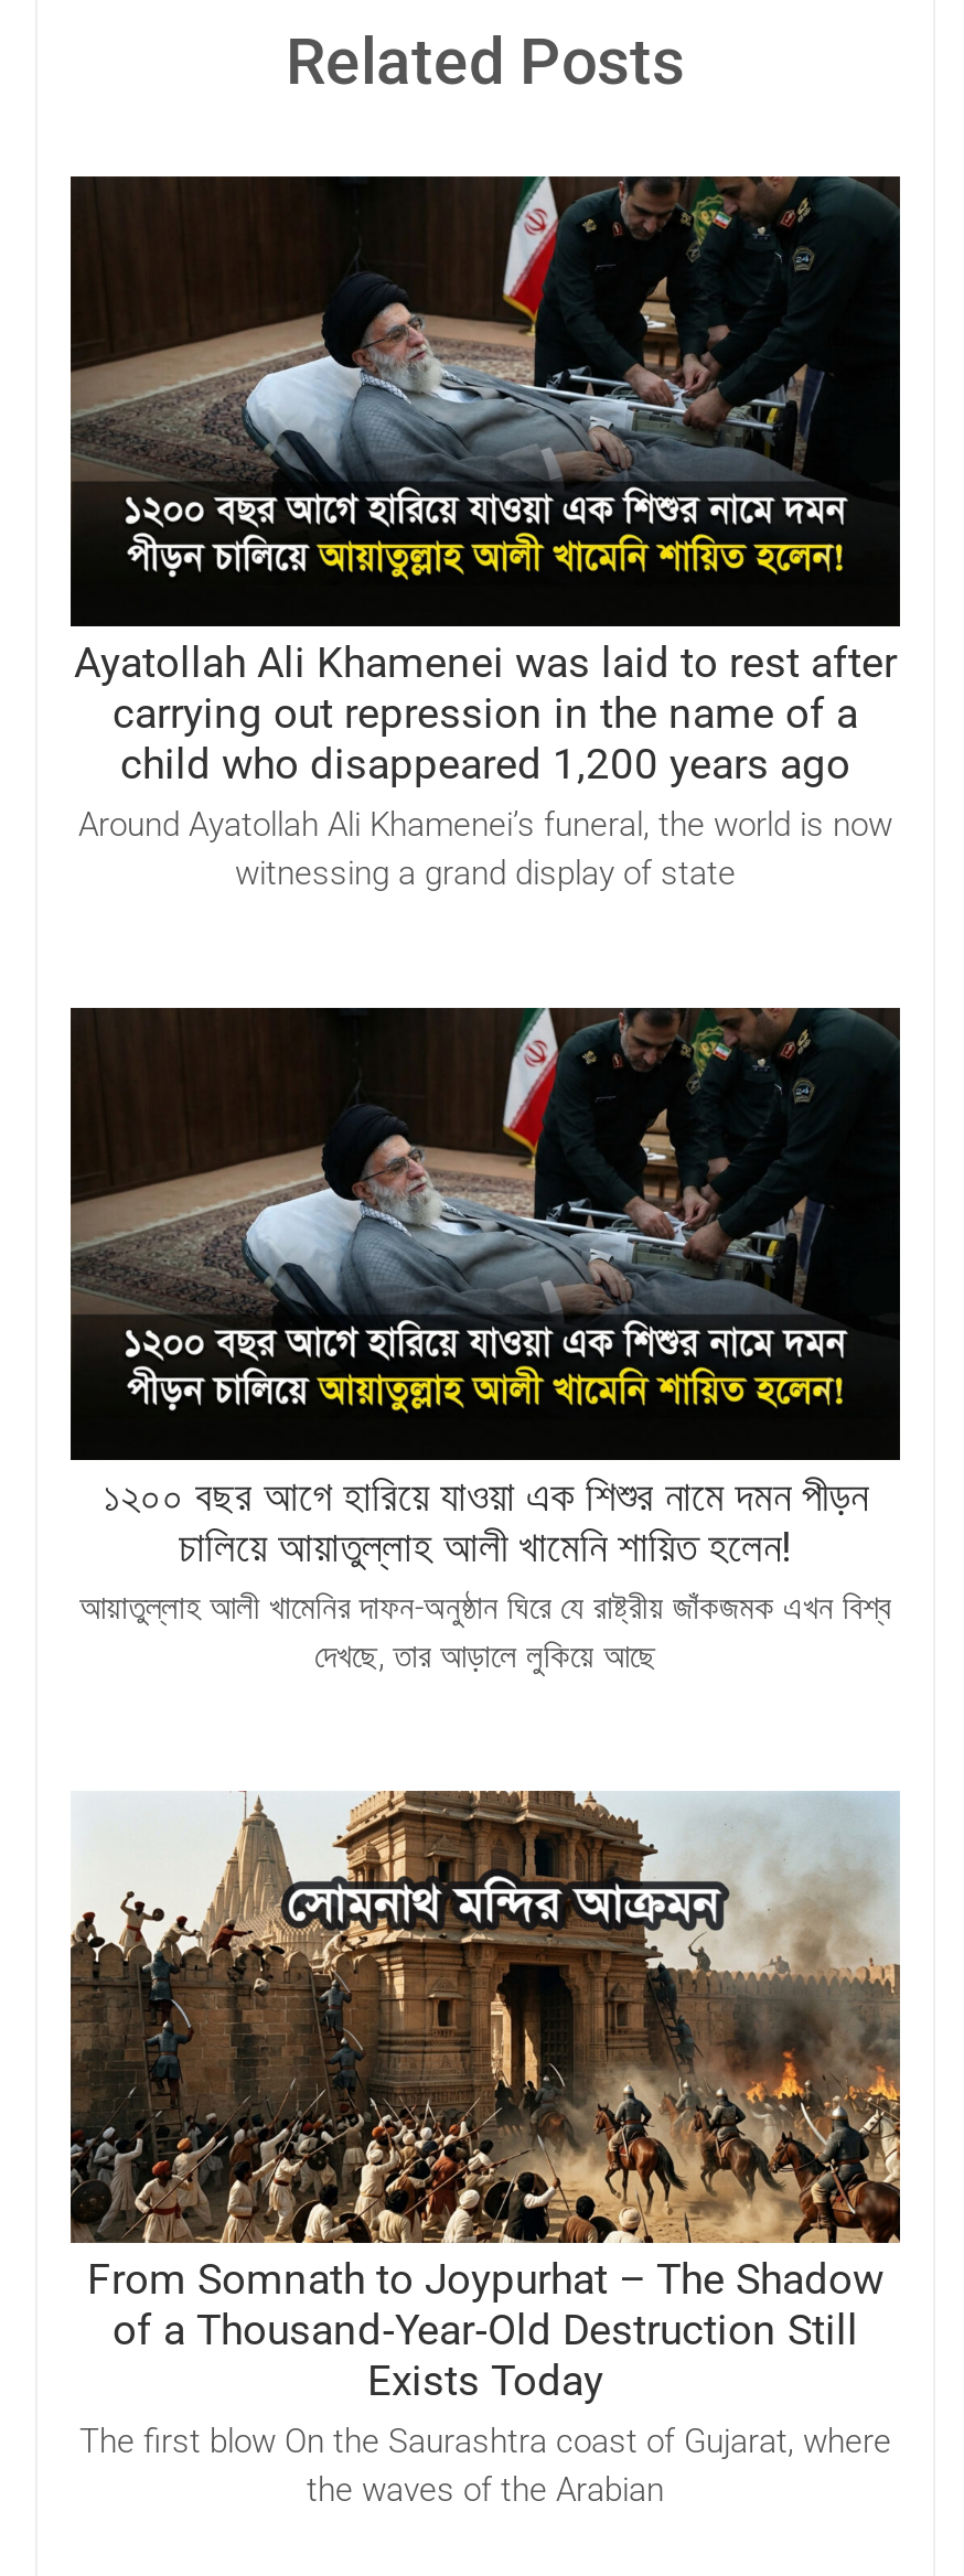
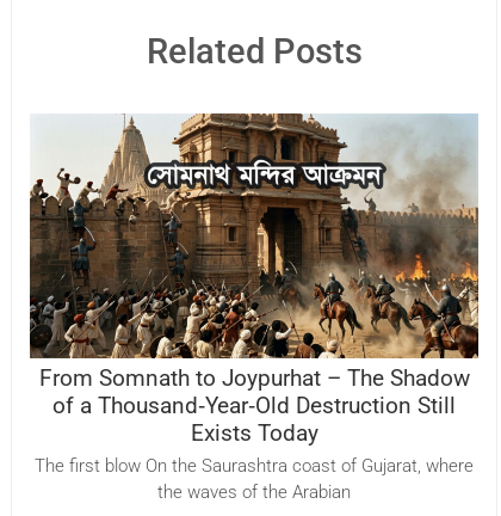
- [image]
- Ayatollah Ali Khamenei was laid to rest after
- carrying out repression in the name of a
- child who disappeared 1,200 years ago
- Around Ayatollah Ali Khamenei’s funeral, the world is now
- witnessing a grand display of state

- [image]
- ১২০০ বছর আগে হারিয়ে যাওয়া এক শিশুর নামে দমন পীড়ন
- চালিয়ে আয়াতুল্লাহ আলী খামেনি শায়িত হলেন!
- আয়াতুল্লাহ আলী খামেনির দাফন-অনুষ্ঠান ঘিরে যে রাষ্ট্রীয় জাঁকজমক এখন বিশ্ব
- দেখছে, তার আড়ালে লুকিয়ে আছে
